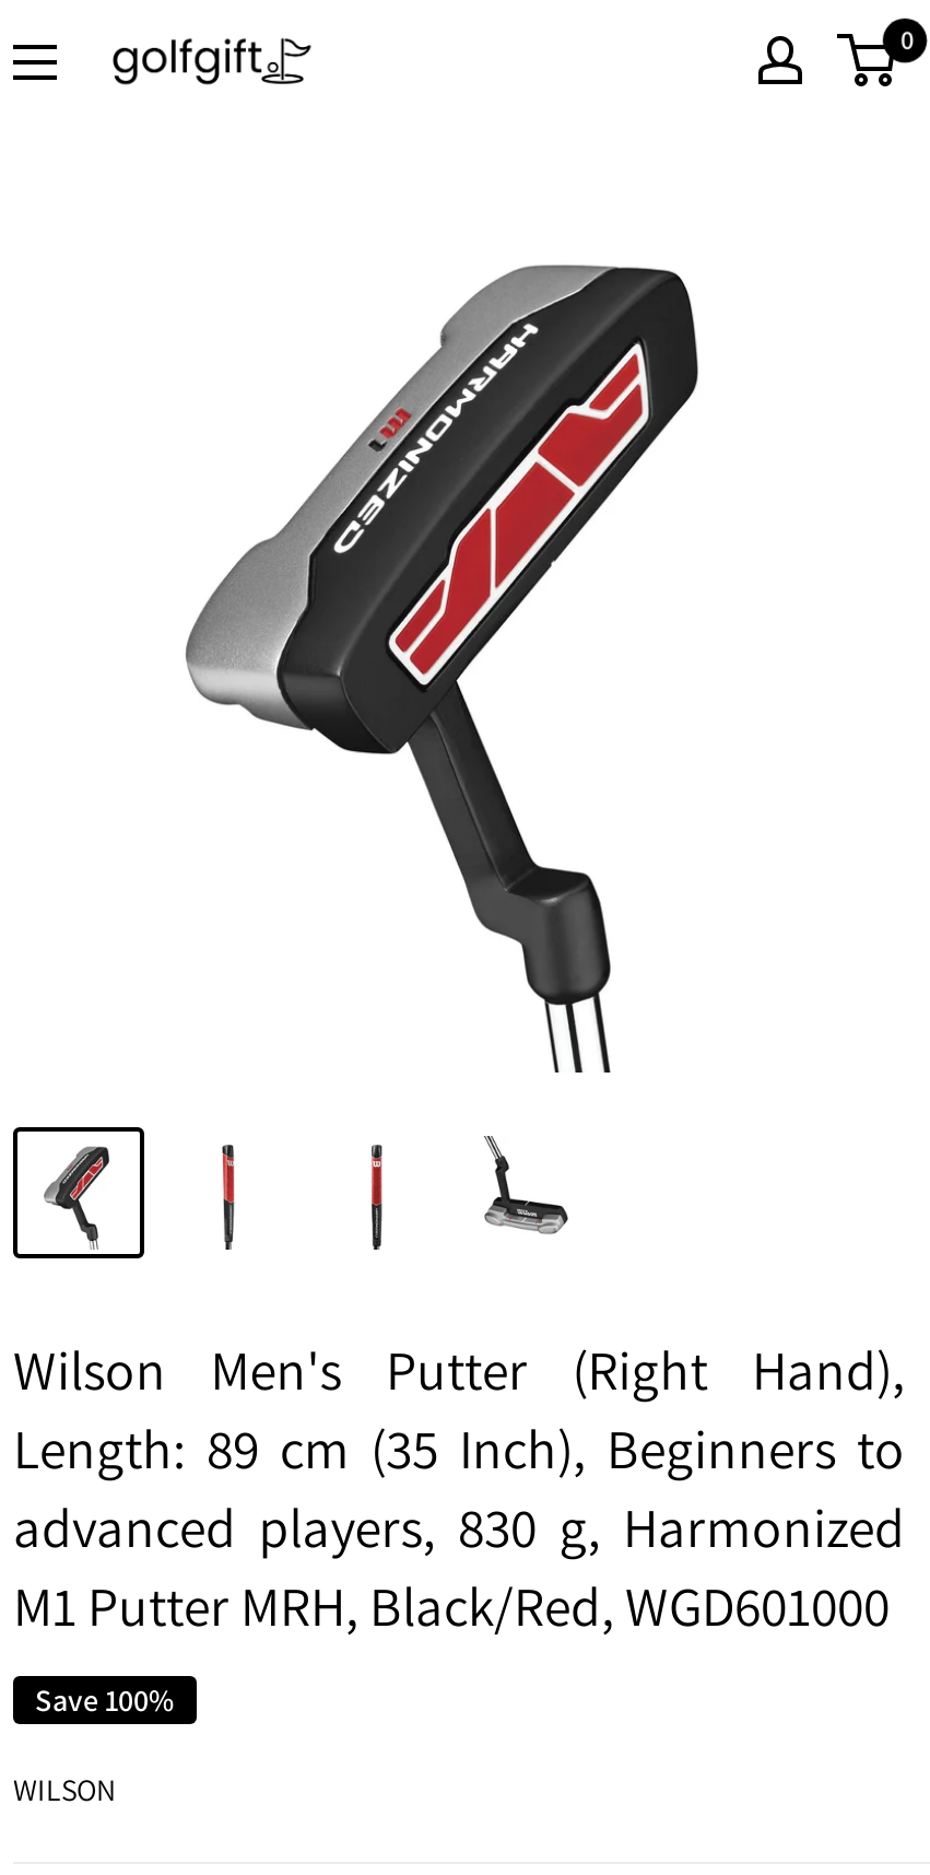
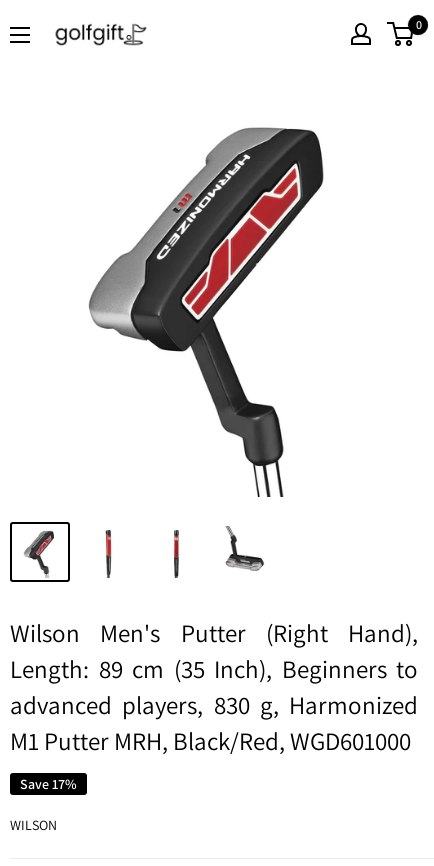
- Save 100%
+ Save 17%
